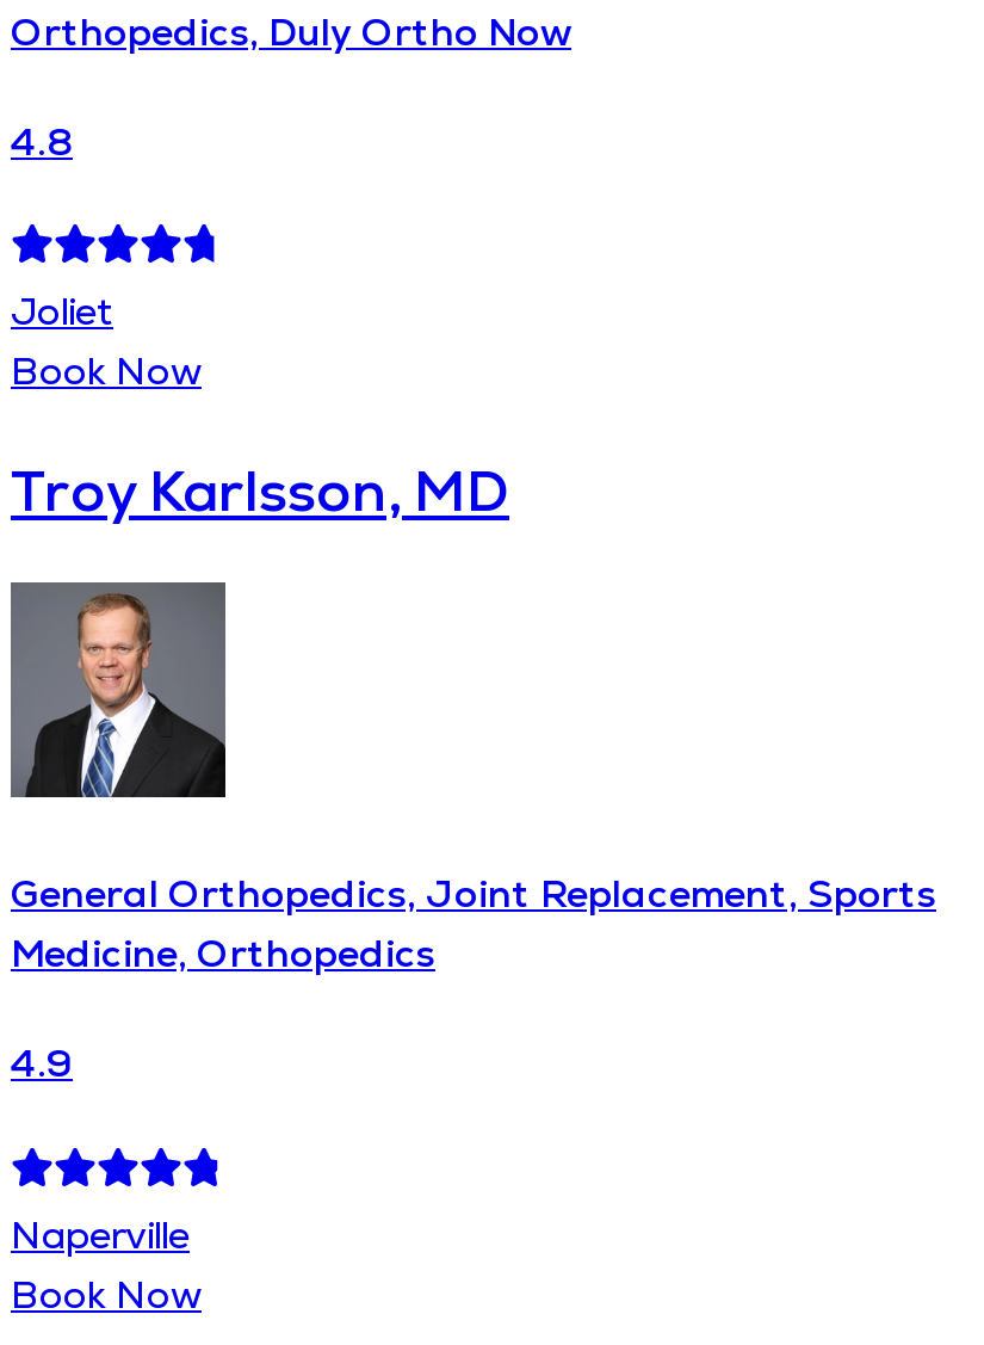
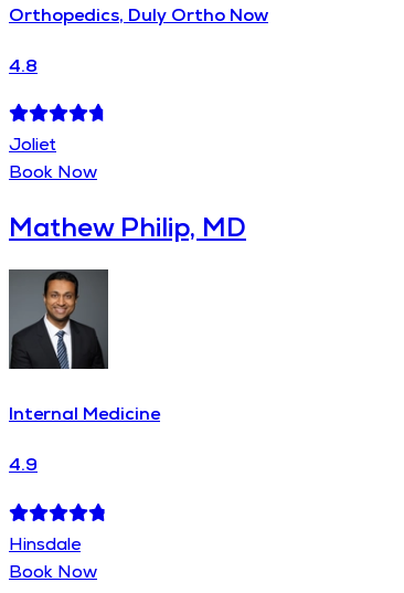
- Troy Karlsson, MD
+ Mathew Philip, MD

- [image]
- General Orthopedics, Joint Replacement, Sports
- Medicine, Orthopedics
+ [image]
+ Internal Medicine

- Naperville
+ Hinsdale
